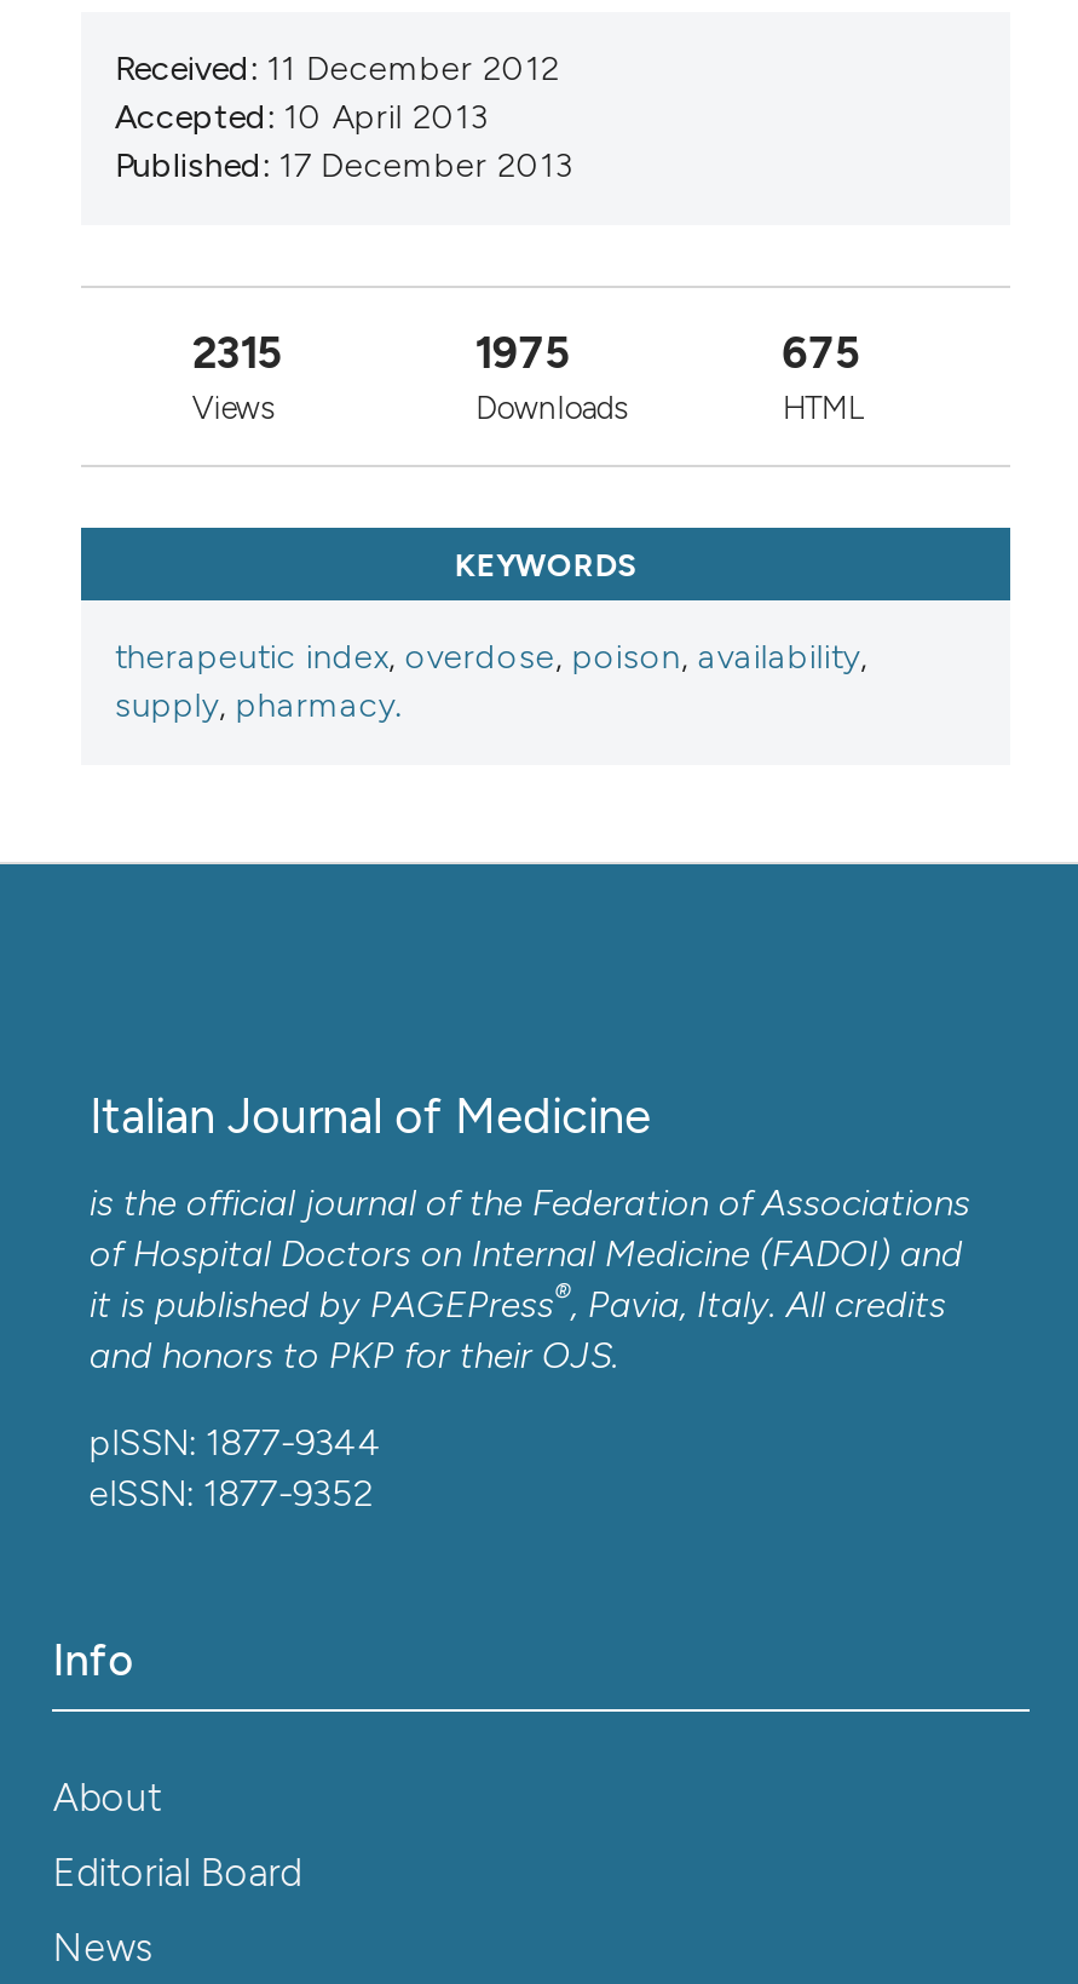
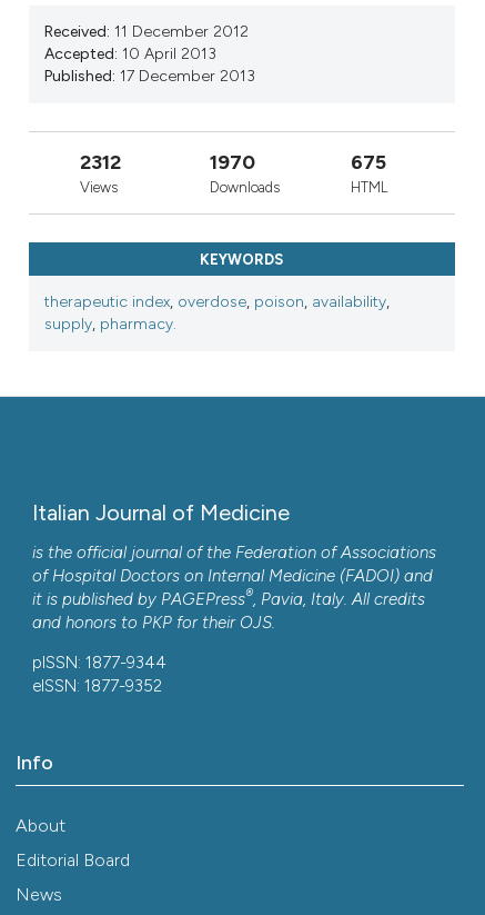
- 2315
+ 2312

- 1975
+ 1970
